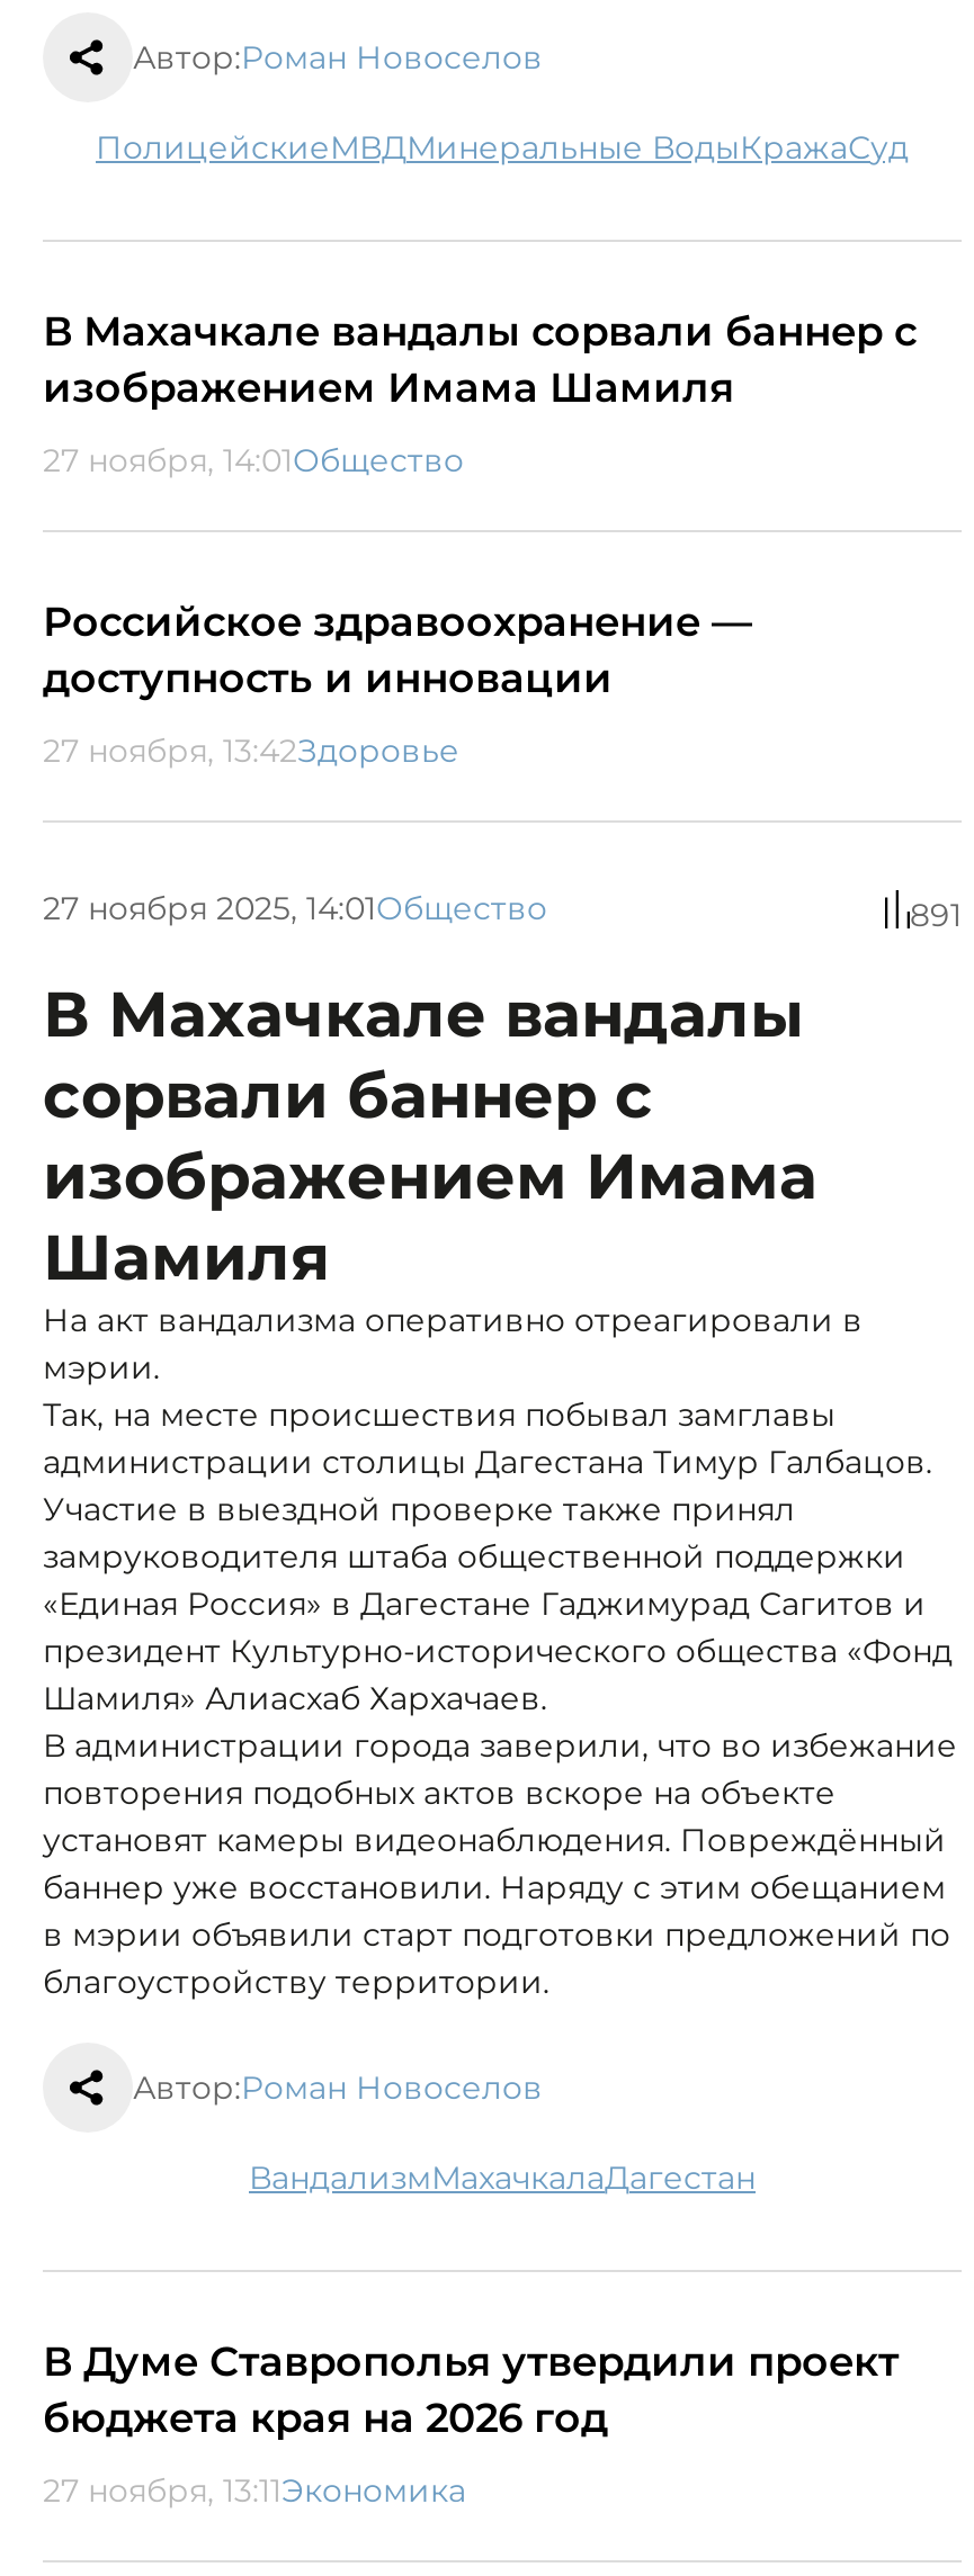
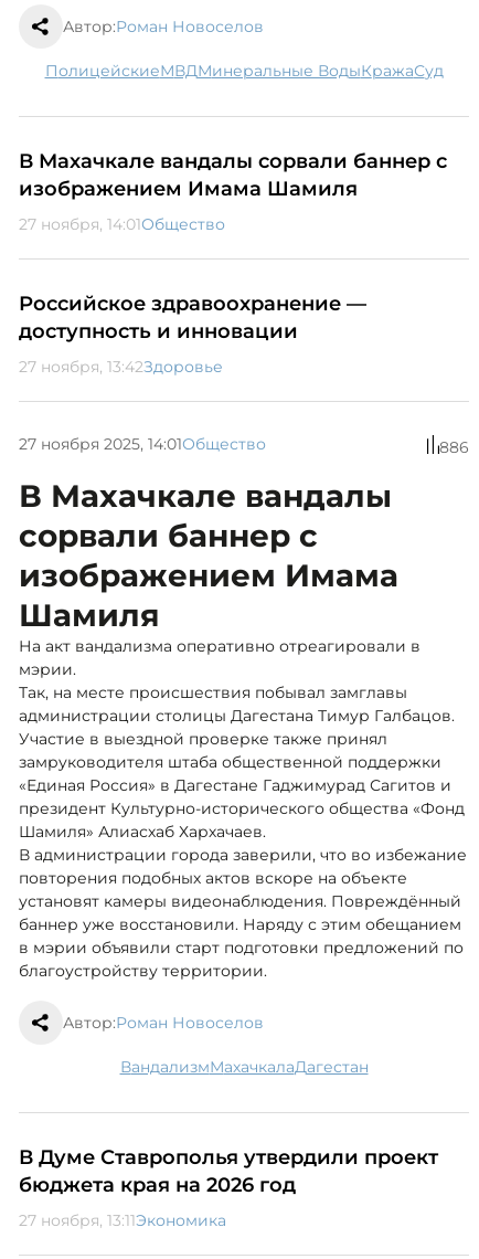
- 891
+ 886
